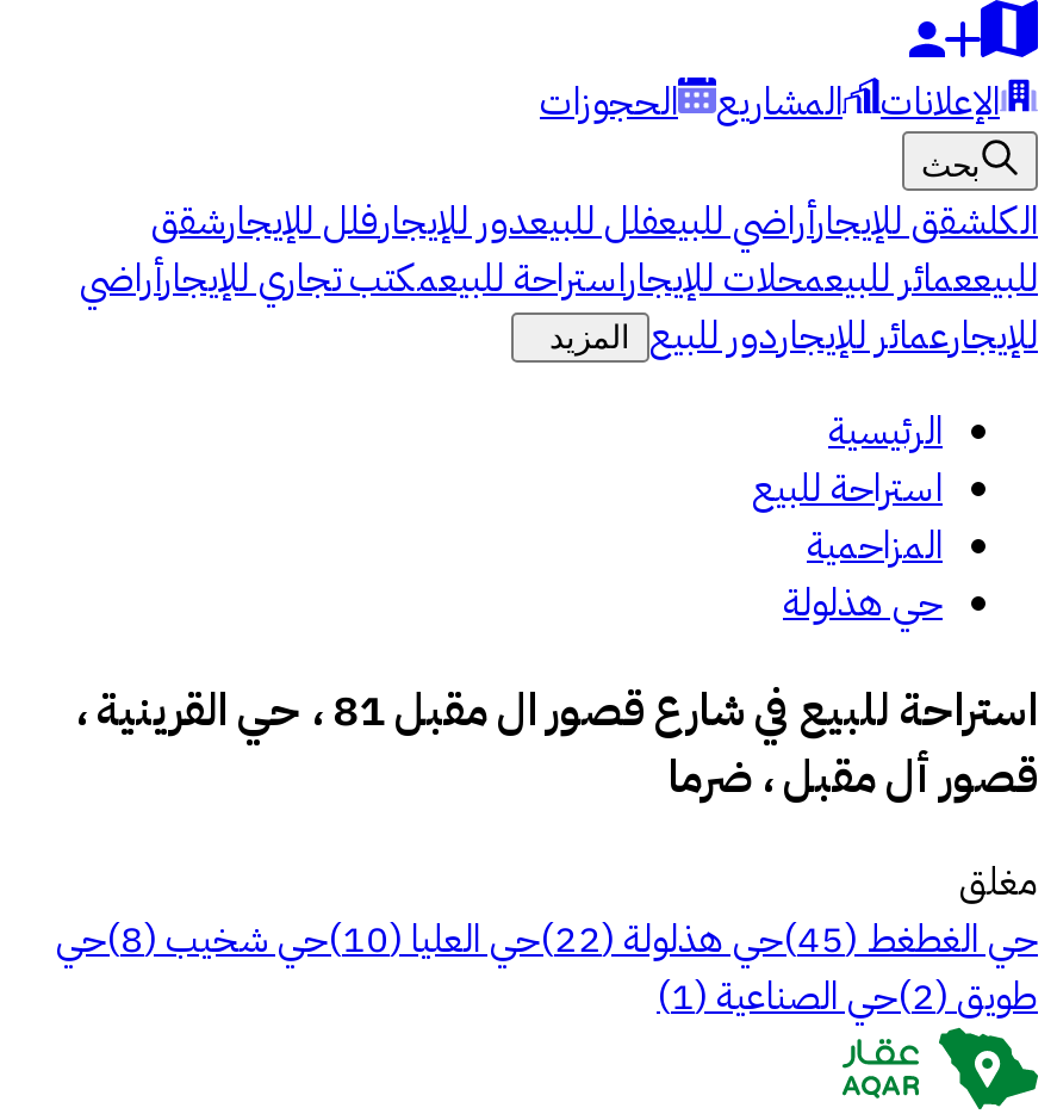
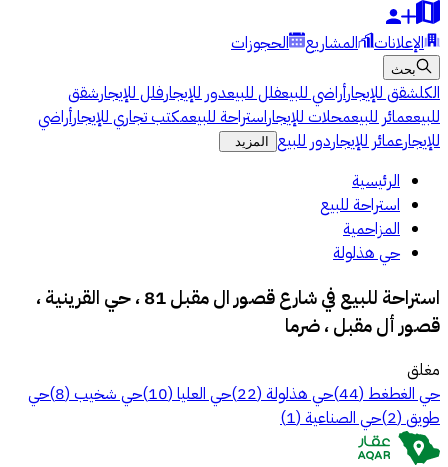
- حي الغطغط (45)حي هذلولة (22)حي العليا (10)حي شخيب (8)حي
+ حي الغطغط (44)حي هذلولة (22)حي العليا (10)حي شخيب (8)حي
